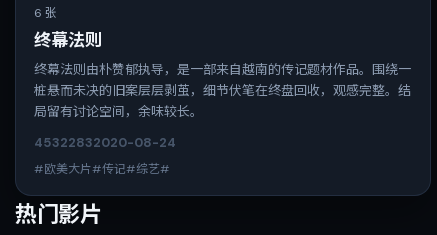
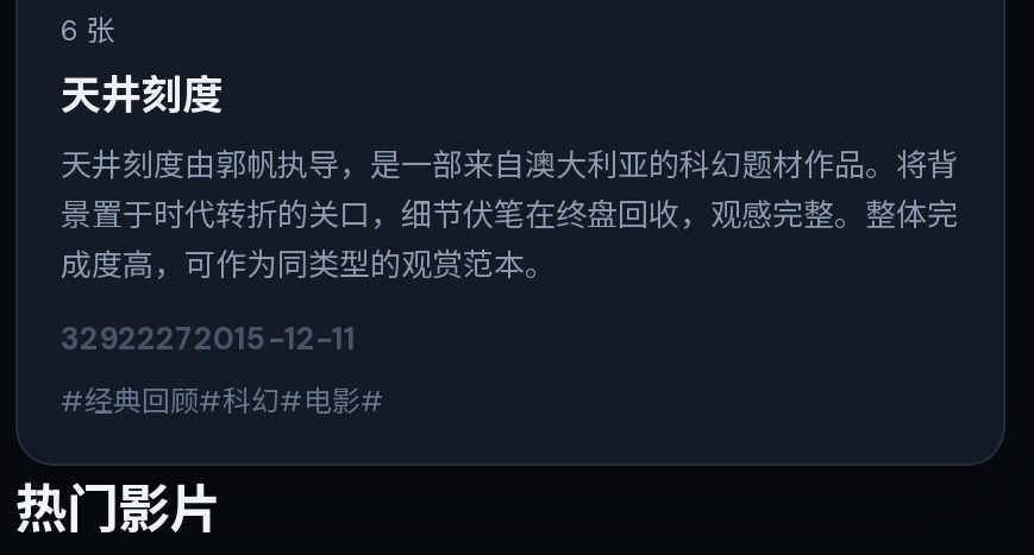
- 终幕法则
+ 天井刻度

- 终幕法则由朴赞郁执导，是一部来自越南的传记题材作品。围绕一
- 桩悬而未决的旧案层层剥茧，细节伏笔在终盘回收，观感完整。结
- 局留有讨论空间，余味较长。
+ 天井刻度由郭帆执导，是一部来自澳大利亚的科幻题材作品。将背
+ 景置于时代转折的关口，细节伏笔在终盘回收，观感完整。整体完
+ 成度高，可作为同类型的观赏范本。

- 45322832020-08-24
+ 32922272015-12-11

- #欧美大片#传记#综艺#
+ #经典回顾#科幻#电影#
